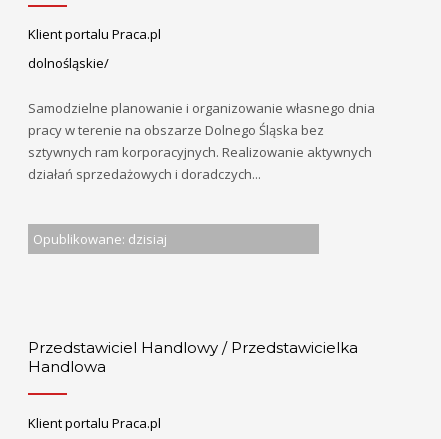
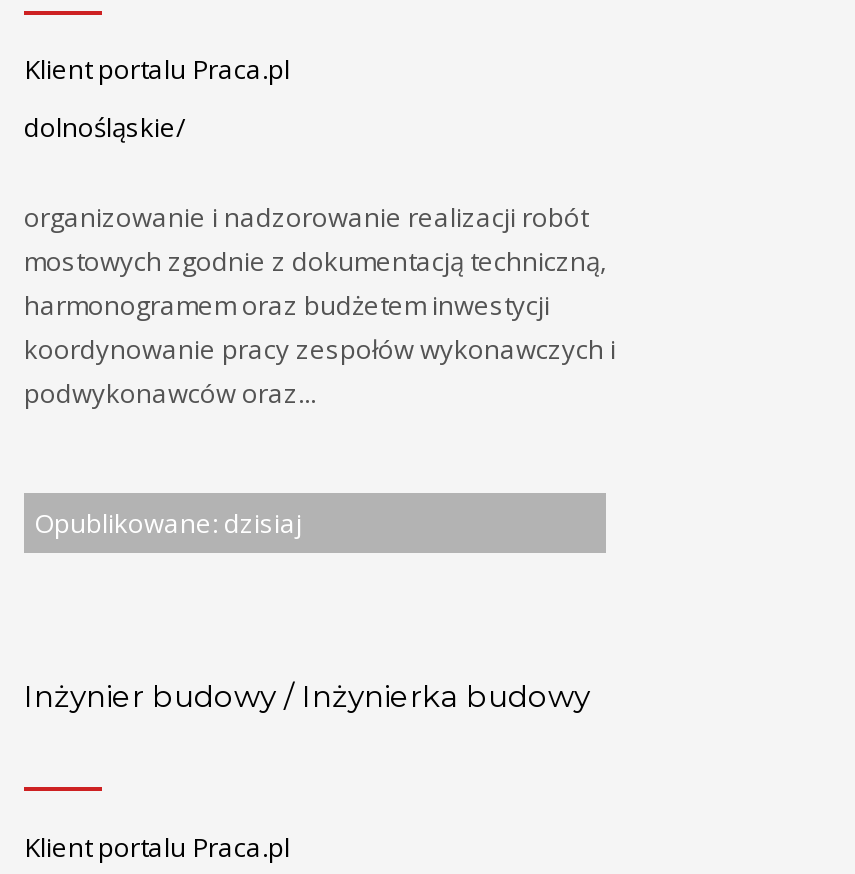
- Samodzielne planowanie i organizowanie własnego dnia
- pracy w terenie na obszarze Dolnego Śląska bez
- sztywnych ram korporacyjnych. Realizowanie aktywnych
- działań sprzedażowych i doradczych...
+ organizowanie i nadzorowanie realizacji robót
+ mostowych zgodnie z dokumentacją techniczną,
+ harmonogramem oraz budżetem inwestycji
+ koordynowanie pracy zespołów wykonawczych i
+ podwykonawców oraz...

moved down: Opublikowane: dzisiaj

- Przedstawiciel Handlowy / Przedstawicielka
- Handlowa
+ Inżynier budowy / Inżynierka budowy
